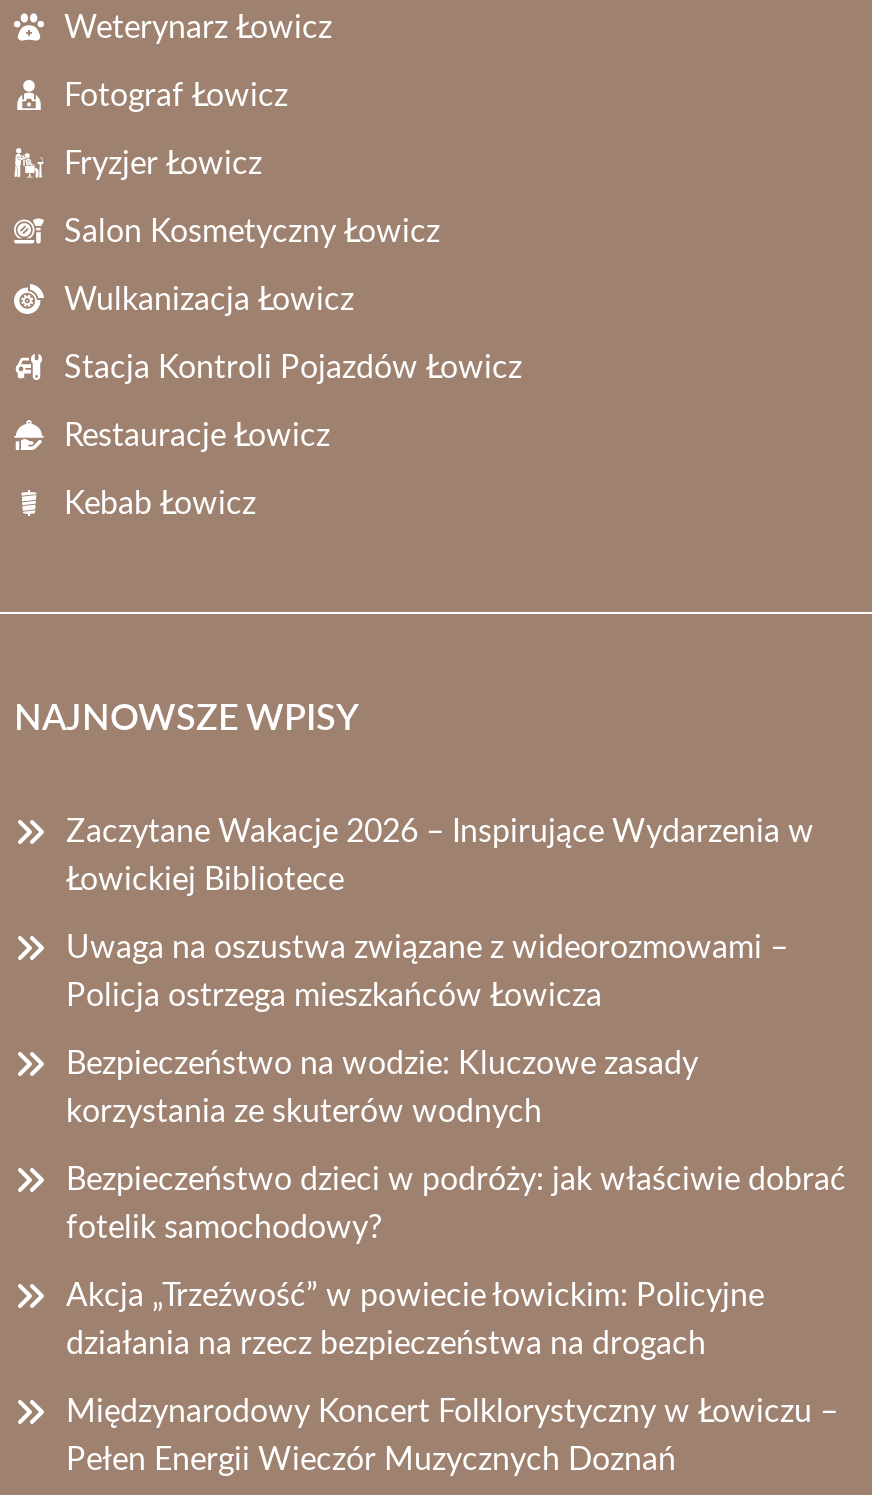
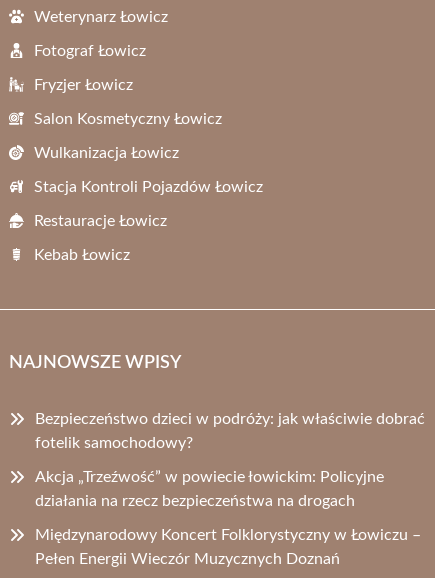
- Zaczytane Wakacje 2026 – Inspirujące Wydarzenia w
- Łowickiej Bibliotece
- Uwaga na oszustwa związane z wideorozmowami –
- Policja ostrzega mieszkańców Łowicza
- Bezpieczeństwo na wodzie: Kluczowe zasady
- korzystania ze skuterów wodnych
